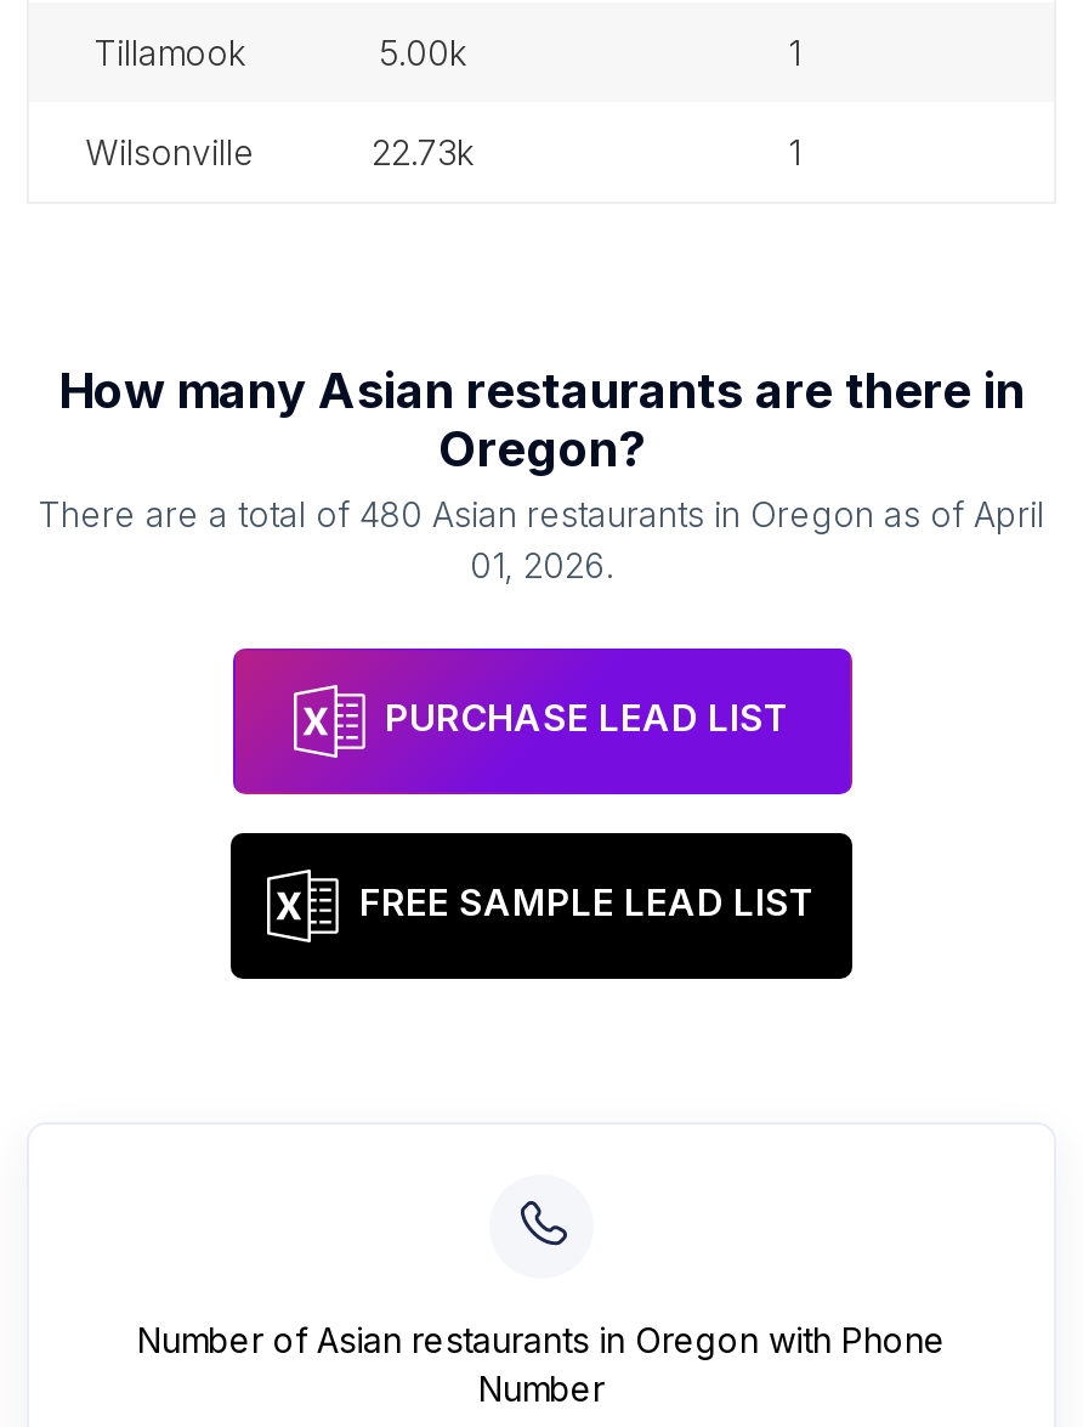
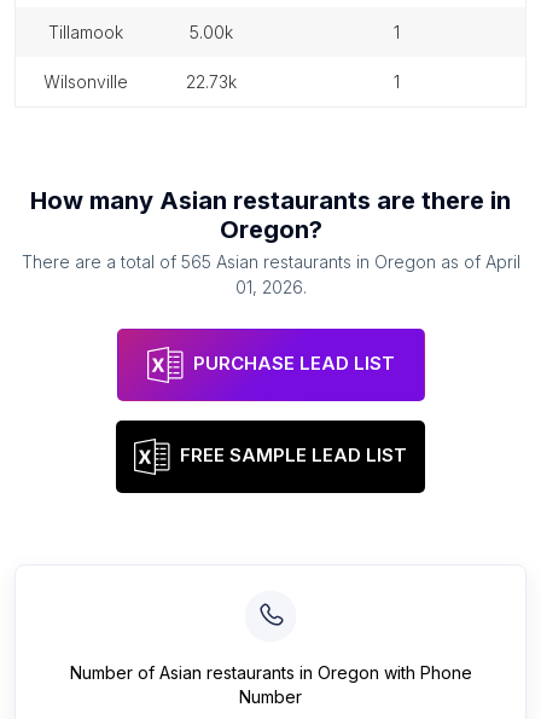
- There are a total of 480 Asian restaurants in Oregon as of April
+ There are a total of 565 Asian restaurants in Oregon as of April
